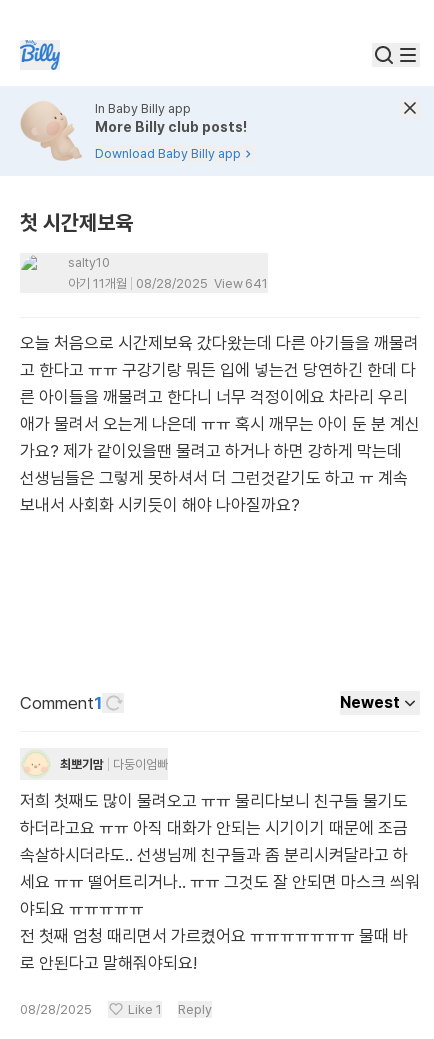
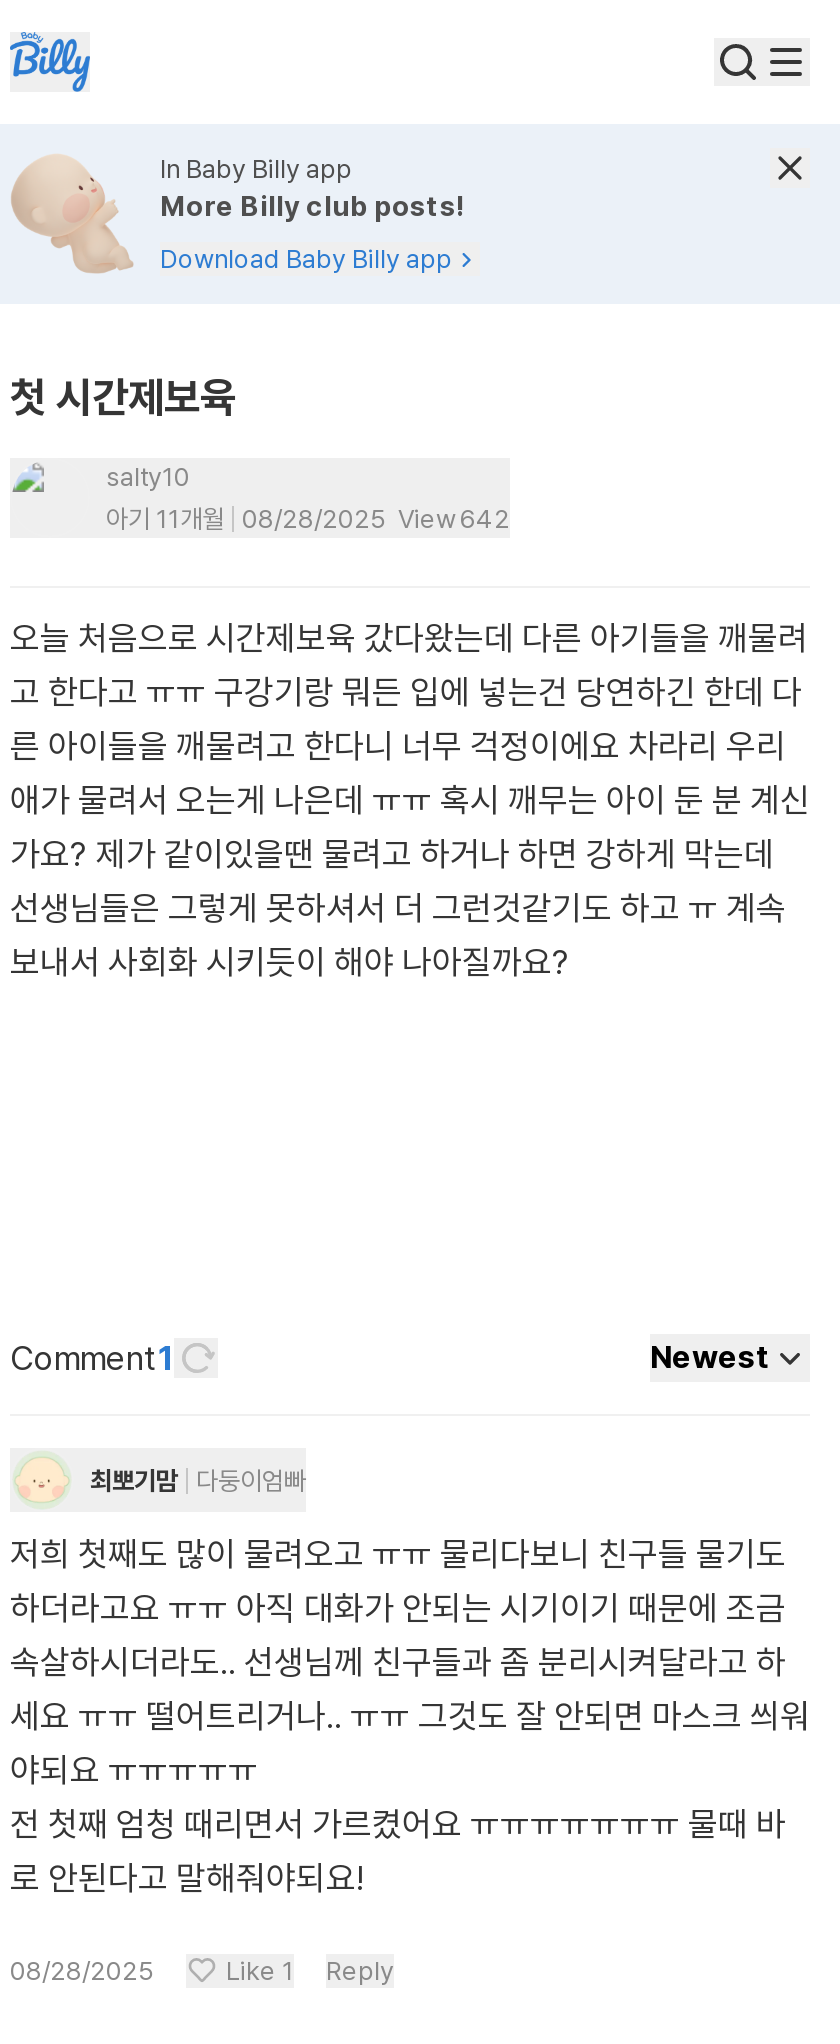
- 아기 11개월 08/28/2025 View 641
+ 아기 11개월 08/28/2025 View 642
